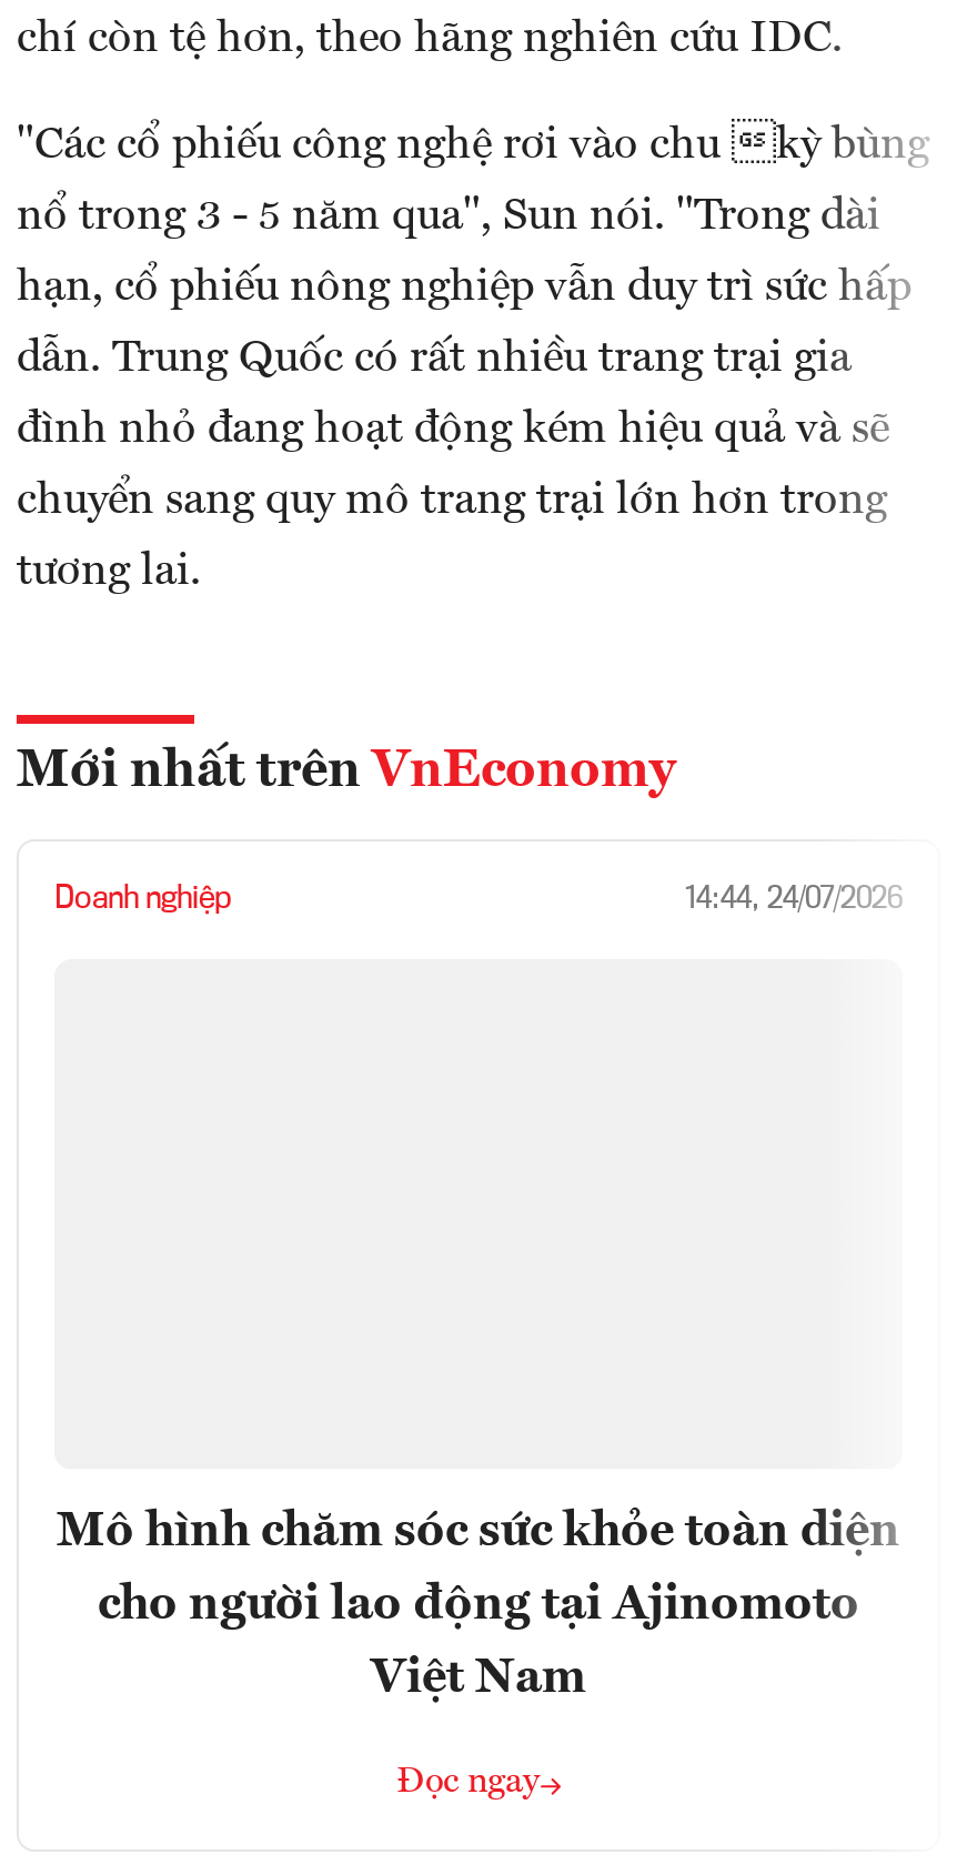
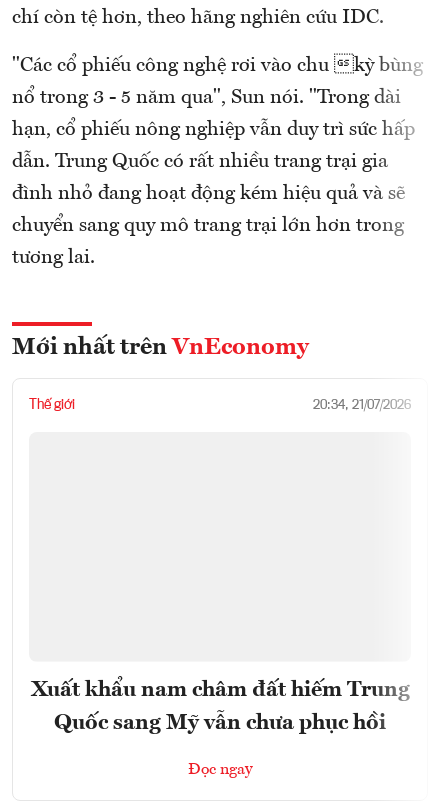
- Doanh nghiệp
- 14:44, 24/07/2026
+ Thế giới
+ 20:34, 21/07/2026

- Mô hình chăm sóc sức khỏe toàn diện
- cho người lao động tại Ajinomoto
- Việt Nam
+ Xuất khẩu nam châm đất hiếm Trung
+ Quốc sang Mỹ vẫn chưa phục hồi
